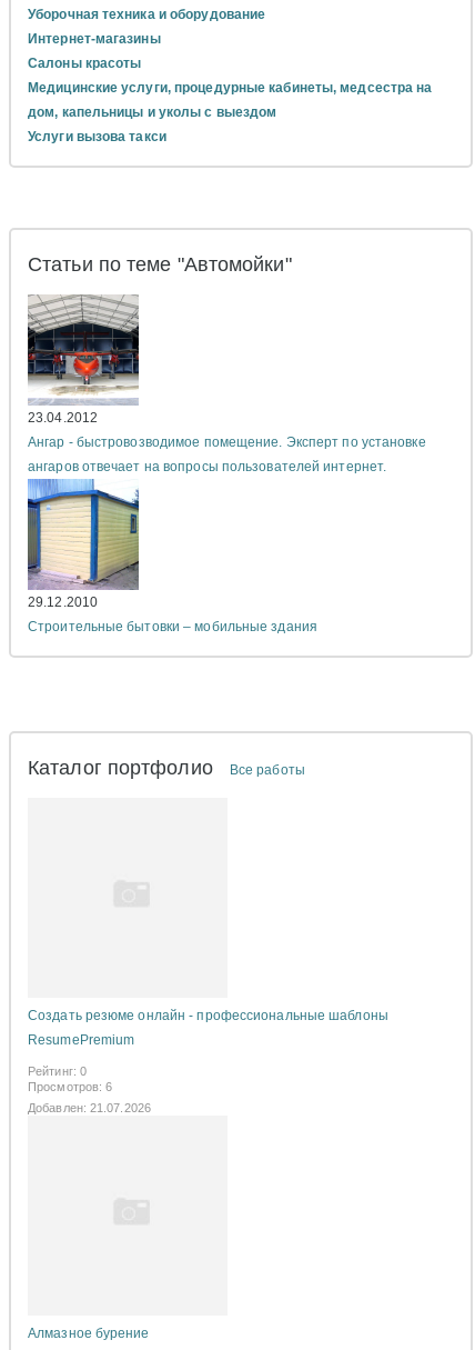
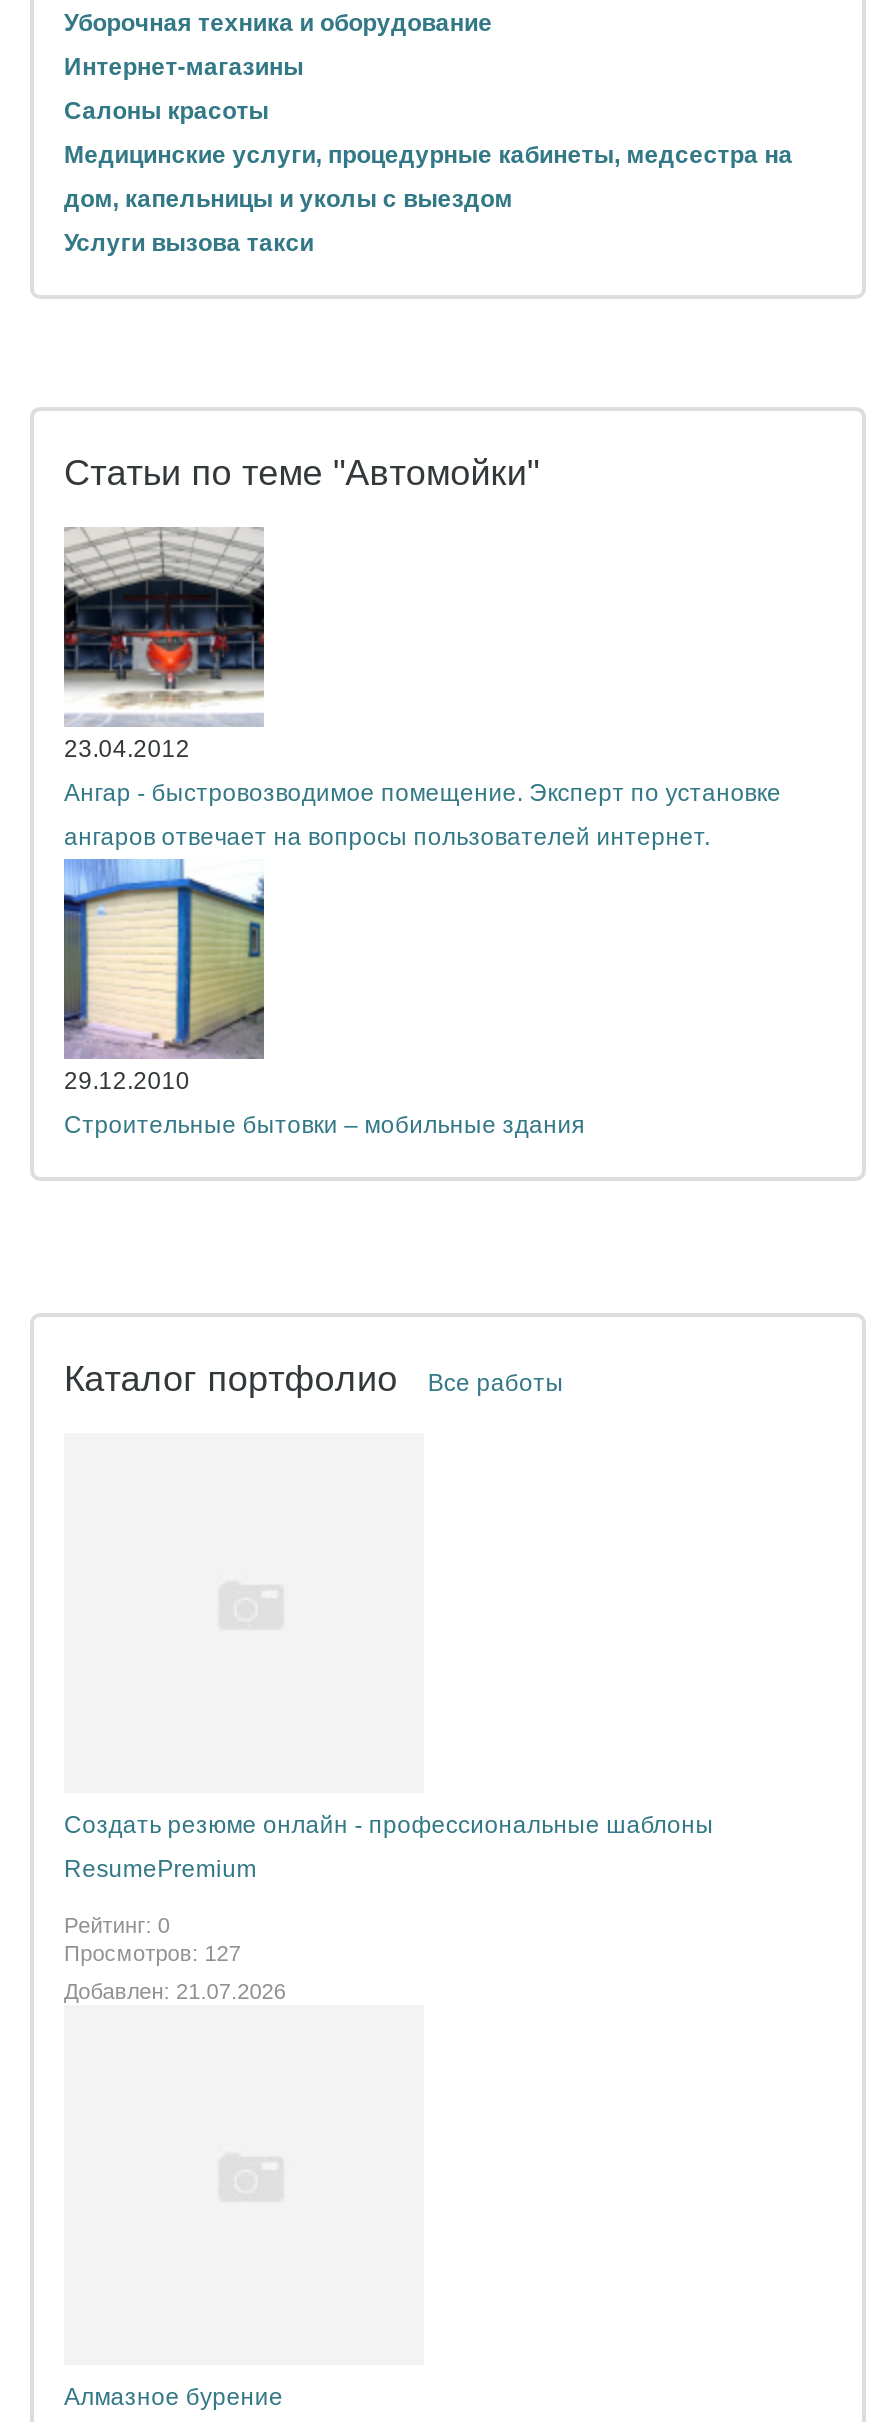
- Просмотров: 6
+ Просмотров: 127
